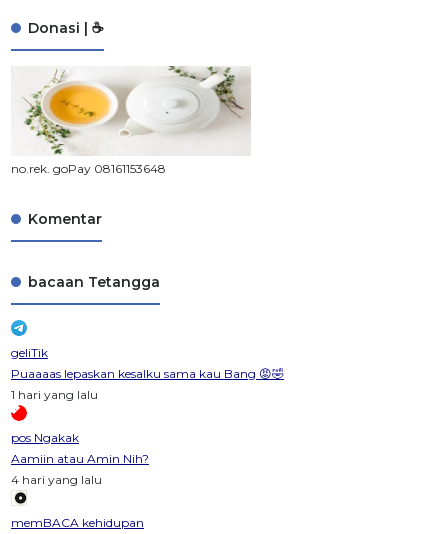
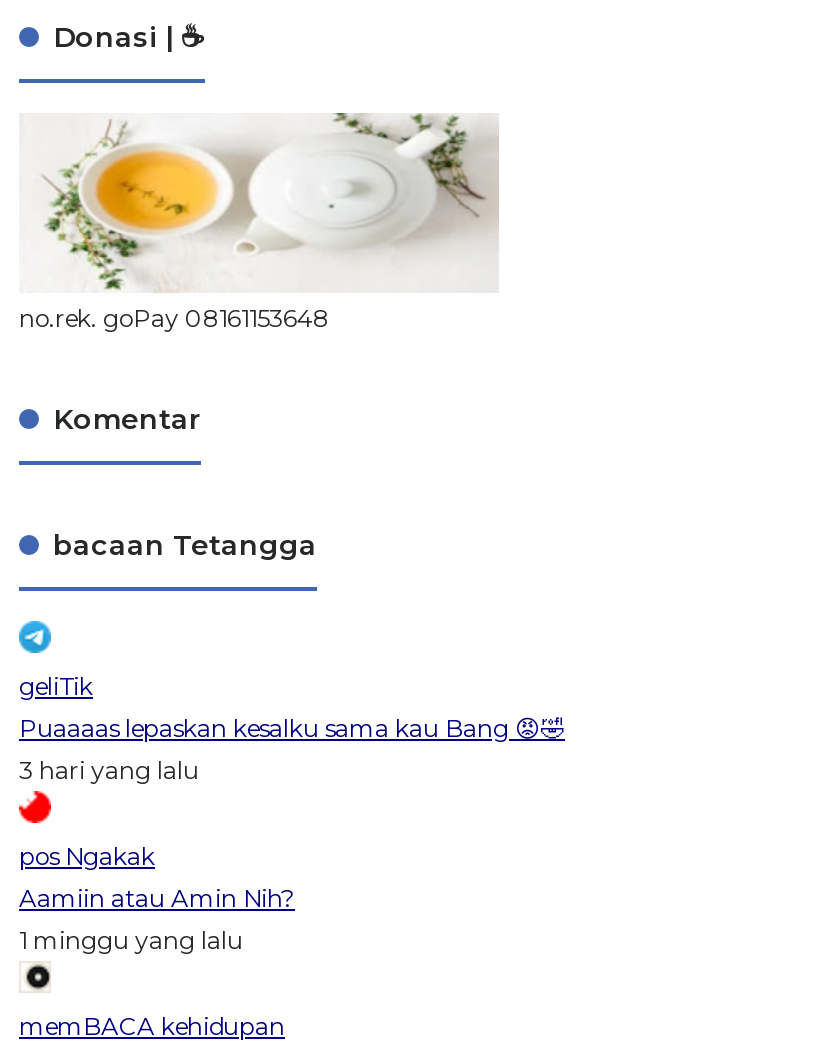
- 1 hari yang lalu
+ 3 hari yang lalu

- 4 hari yang lalu
+ 1 minggu yang lalu
